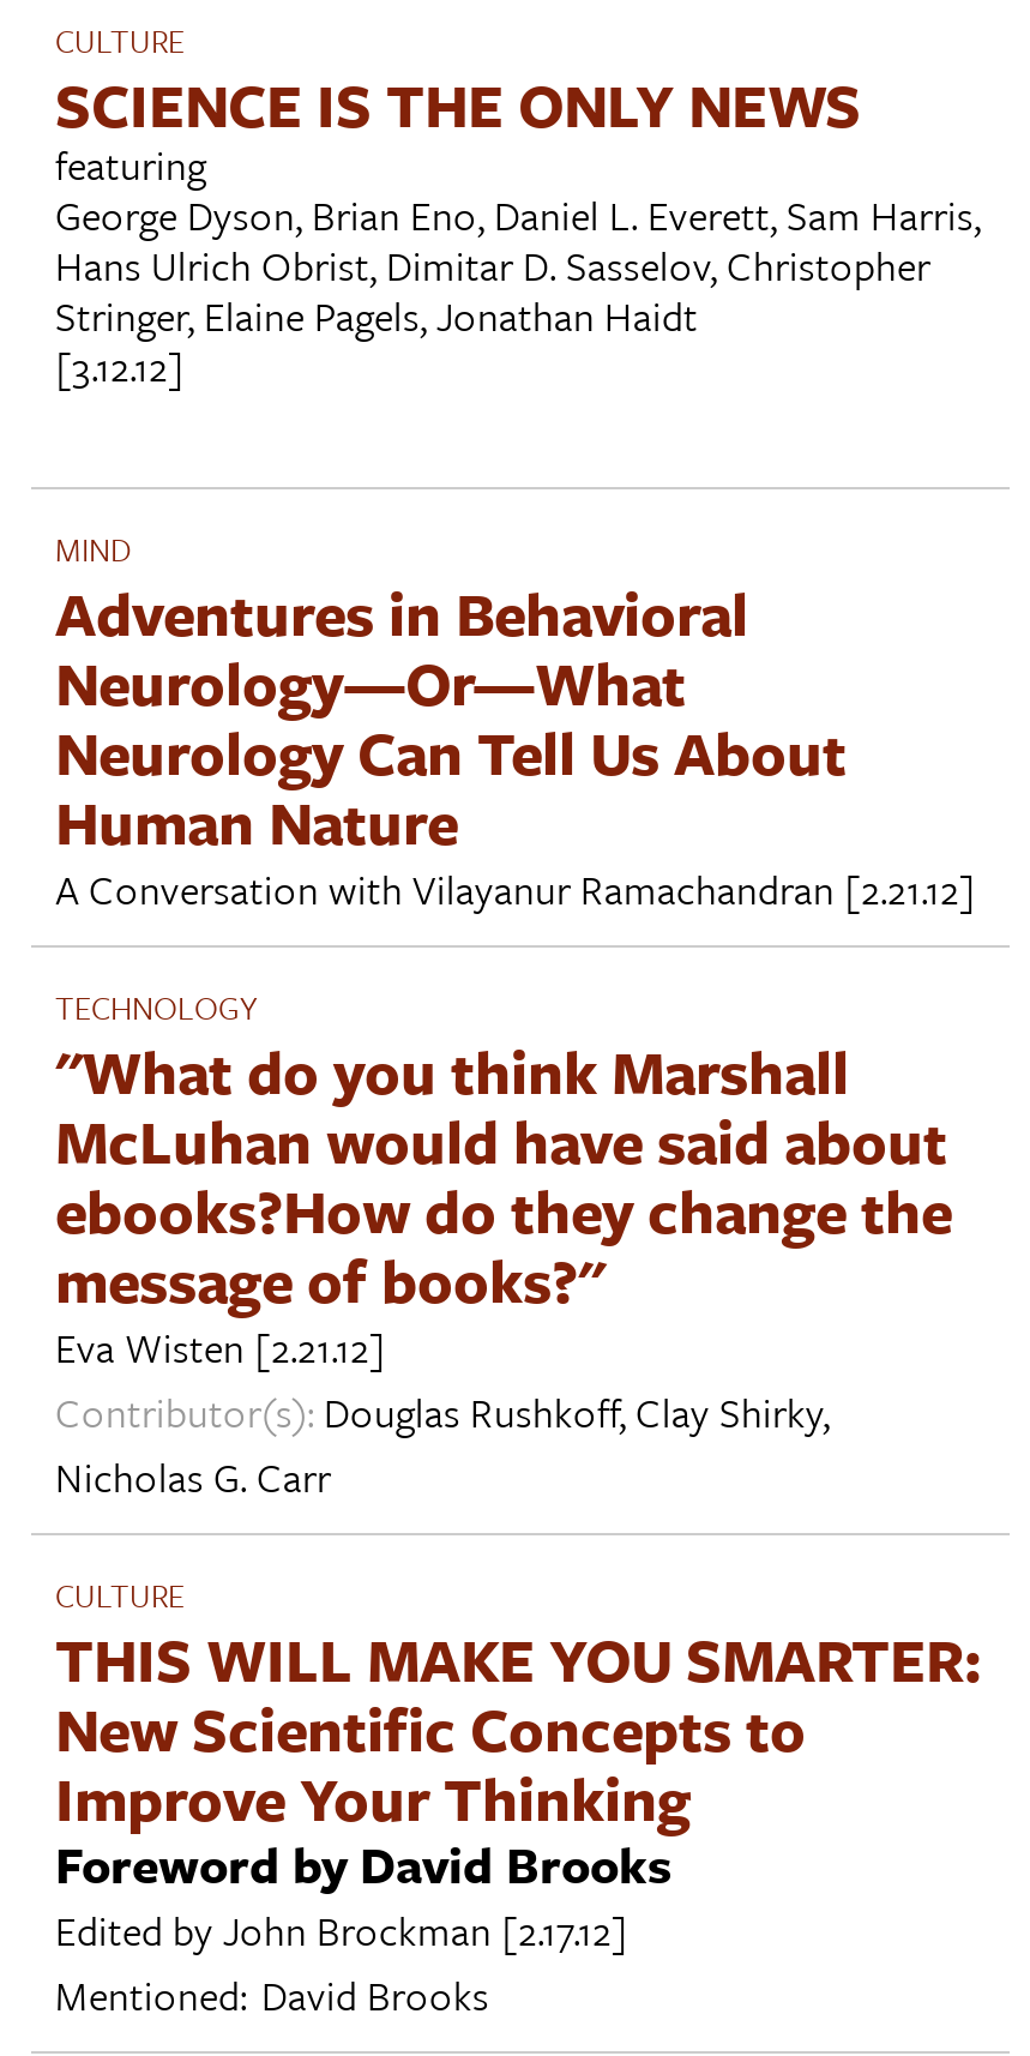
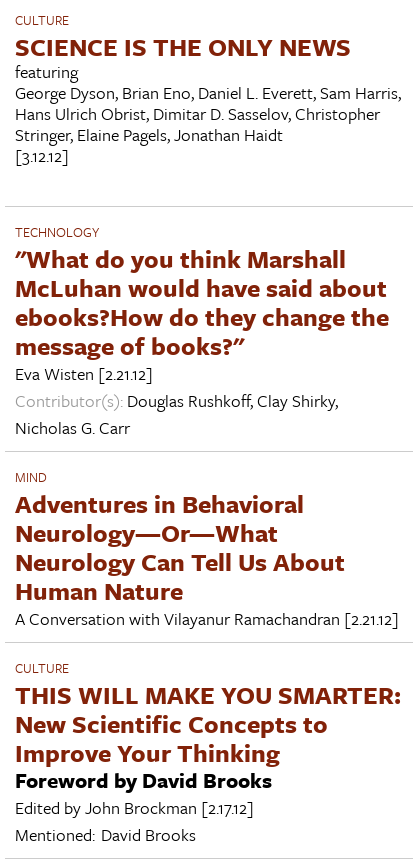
moved down: MIND | Adventures in Behavioral | Neurology—Or—What | Neurology Can Tell Us About | Human Nature | A Conversation with Vilayanur Ramachandran [2.21.12]

moved up: TECHNOLOGY | "What do you think Marshall | McLuhan would have said about | ebooks?How do they change the | message of books?" | Eva Wisten[2.21.12] | Contributor(s): Douglas Rushkoff, Clay Shirky, | Nicholas G. Carr
